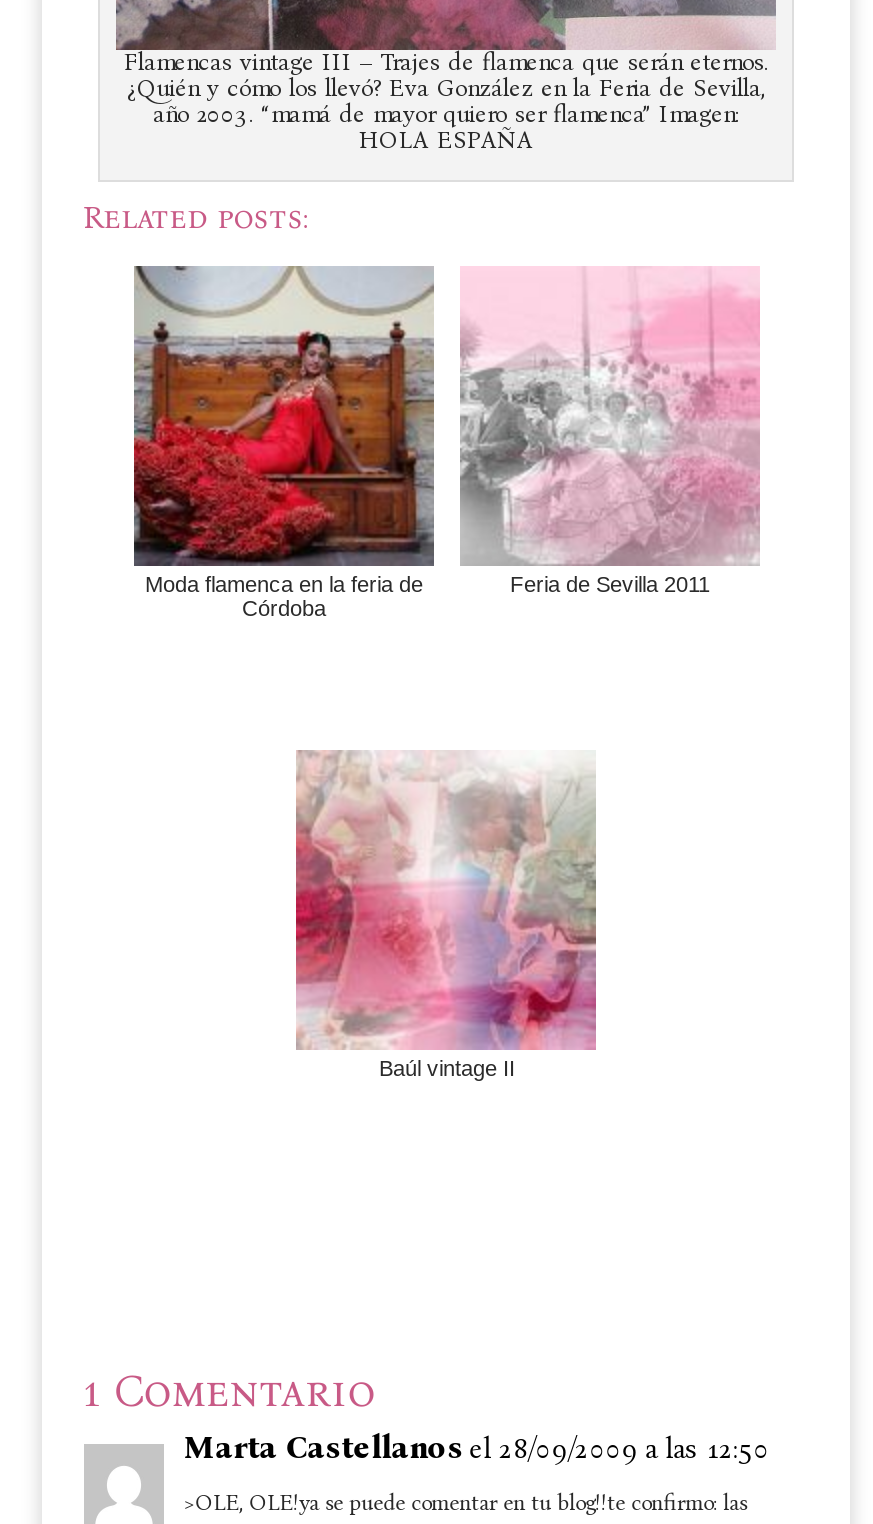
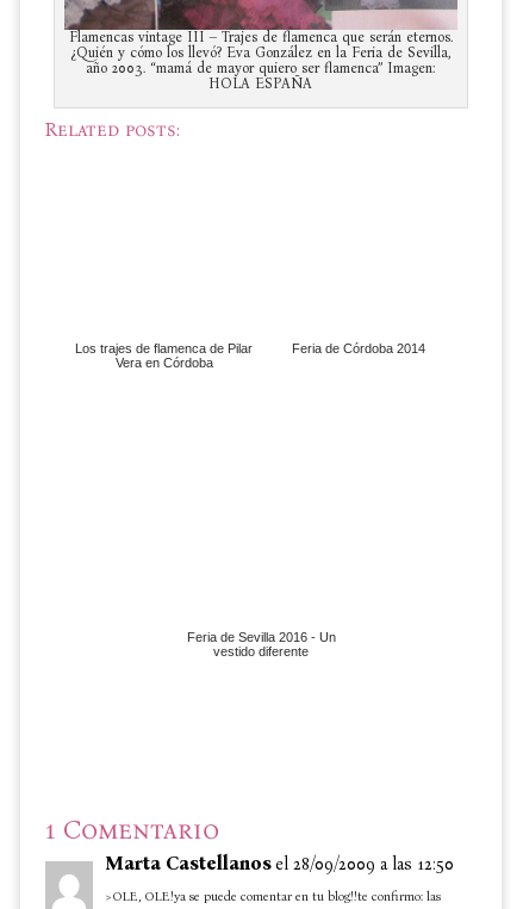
- [image]

- [image]

- Moda flamenca en la feria de
- Córdoba
+ Los trajes de flamenca de Pilar
+ Vera en Córdoba

- Feria de Sevilla 2011
+ Feria de Córdoba 2014

- [image]

- Baúl vintage II
+ Feria de Sevilla 2016 - Un
+ vestido diferente
